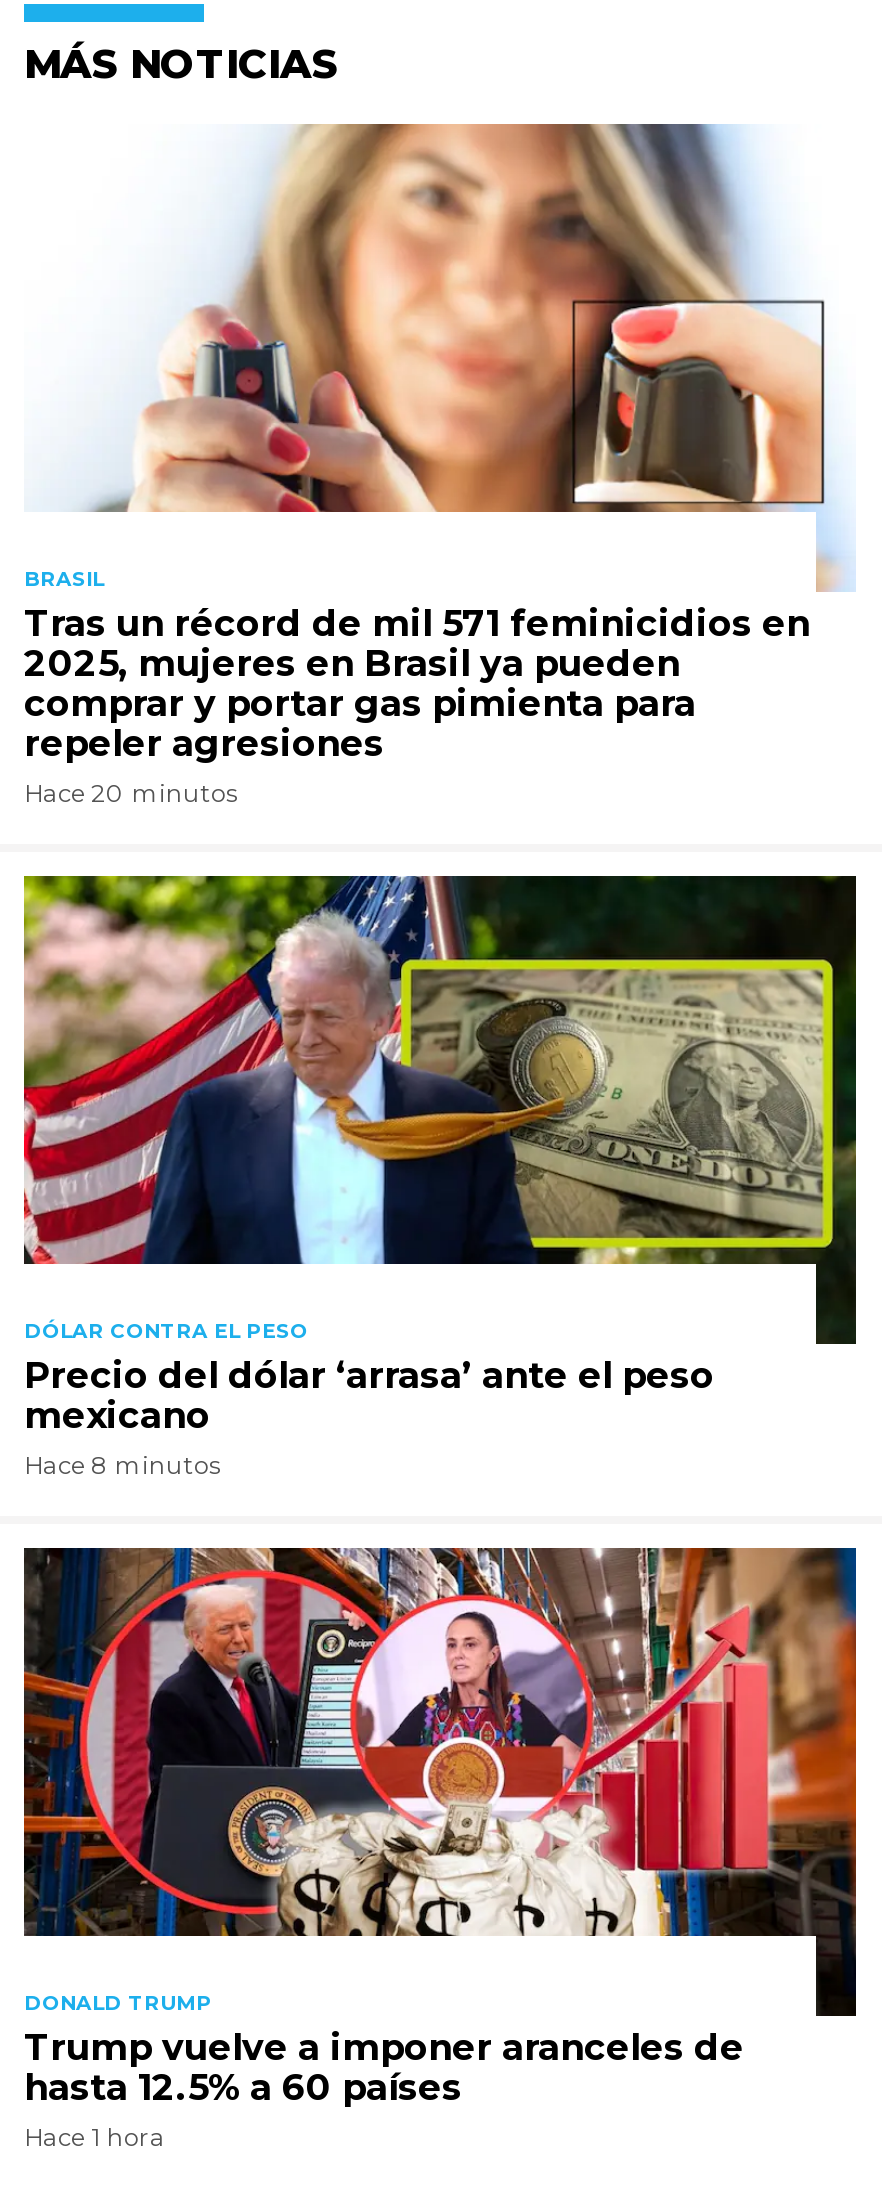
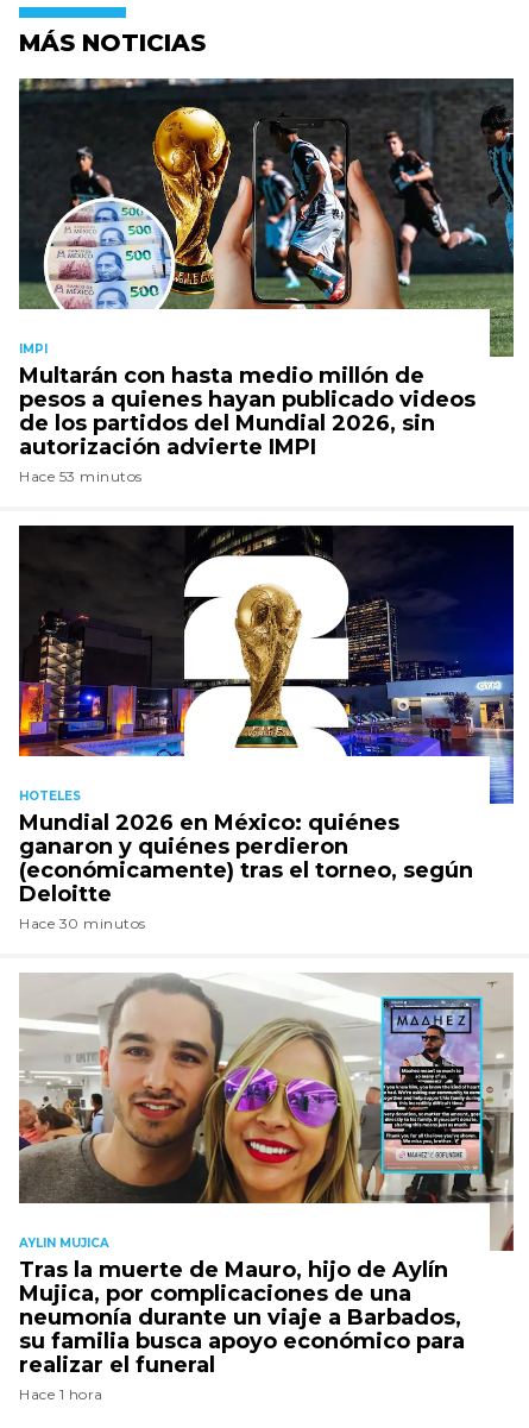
- [image]
- BRASIL
- Tras un récord de mil 571 feminicidios en
- 2025, mujeres en Brasil ya pueden
- comprar y portar gas pimienta para
- repeler agresiones
- Hace 20 minutos
+ [image]
+ IMPI
+ Multarán con hasta medio millón de
+ pesos a quienes hayan publicado videos
+ de los partidos del Mundial 2026, sin
+ autorización advierte IMPI
+ Hace 53 minutos

- [image]
- DÓLAR CONTRA EL PESO
- Precio del dólar ‘arrasa’ ante el peso
- mexicano
- Hace 8 minutos
+ [image]
+ HOTELES
+ Mundial 2026 en México: quiénes
+ ganaron y quiénes perdieron
+ (económicamente) tras el torneo, según
+ Deloitte
+ Hace 30 minutos

- [image]
- DONALD TRUMP
- Trump vuelve a imponer aranceles de
- hasta 12.5% a 60 países
+ [image]
+ AYLIN MUJICA
+ Tras la muerte de Mauro, hijo de Aylín
+ Mujica, por complicaciones de una
+ neumonía durante un viaje a Barbados,
+ su familia busca apoyo económico para
+ realizar el funeral
